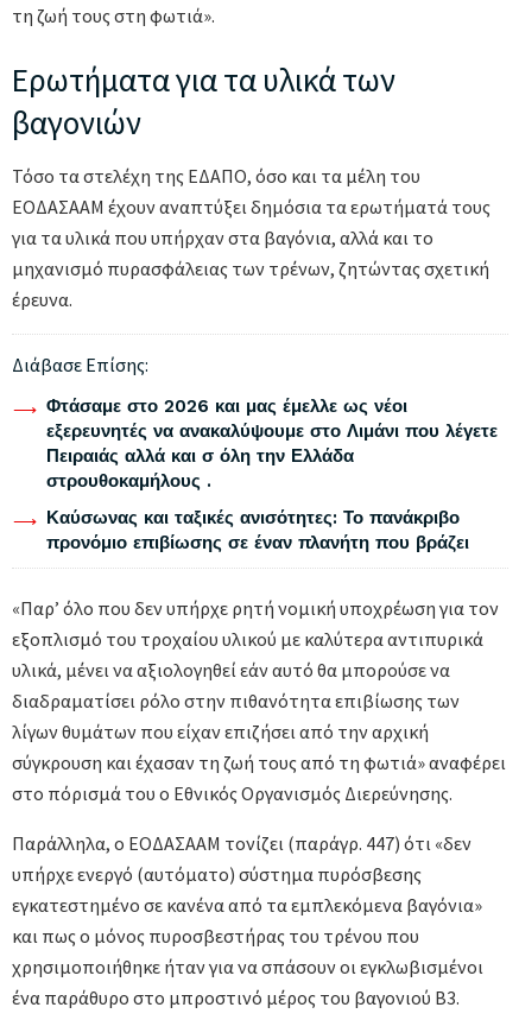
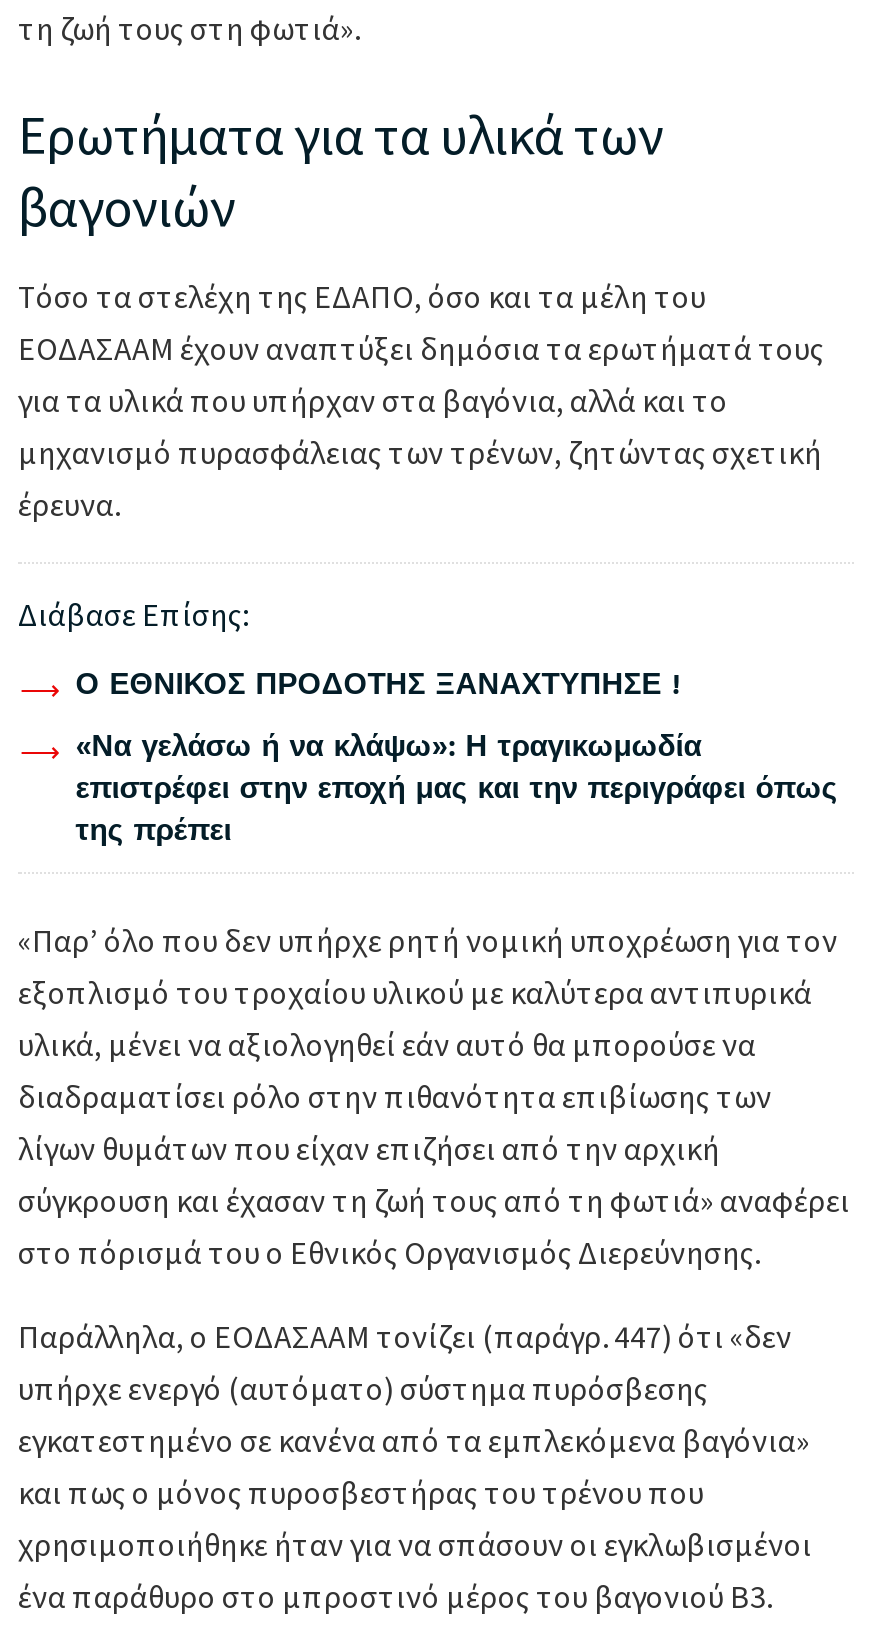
- Φτάσαμε στο 2026 και μας έμελλε ως νέοι
- εξερευνητές να ανακαλύψουμε στο Λιμάνι που λέγετε
- Πειραιάς αλλά και σ όλη την Ελλάδα
- στρουθοκαμήλους .
+ Ο ΕΘΝΙΚΟΣ ΠΡΟΔΟΤΗΣ ΞΑΝΑΧΤΥΠΗΣΕ !

- Καύσωνας και ταξικές ανισότητες: Το πανάκριβο
- προνόμιο επιβίωσης σε έναν πλανήτη που βράζει
+ «Να γελάσω ή να κλάψω»: Η τραγικωμωδία
+ επιστρέφει στην εποχή μας και την περιγράφει όπως
+ της πρέπει
